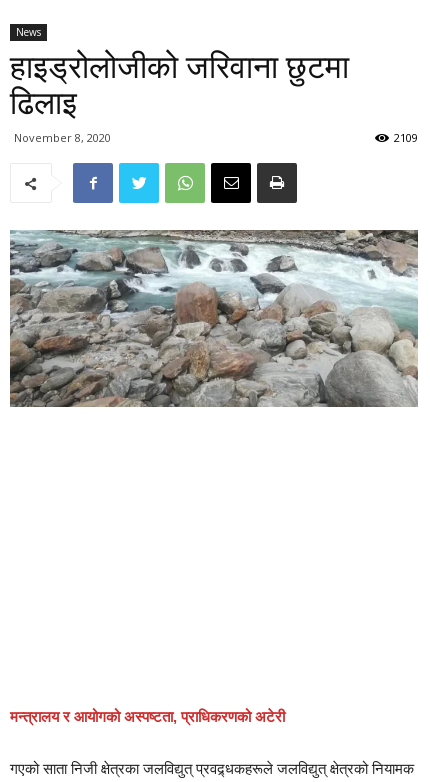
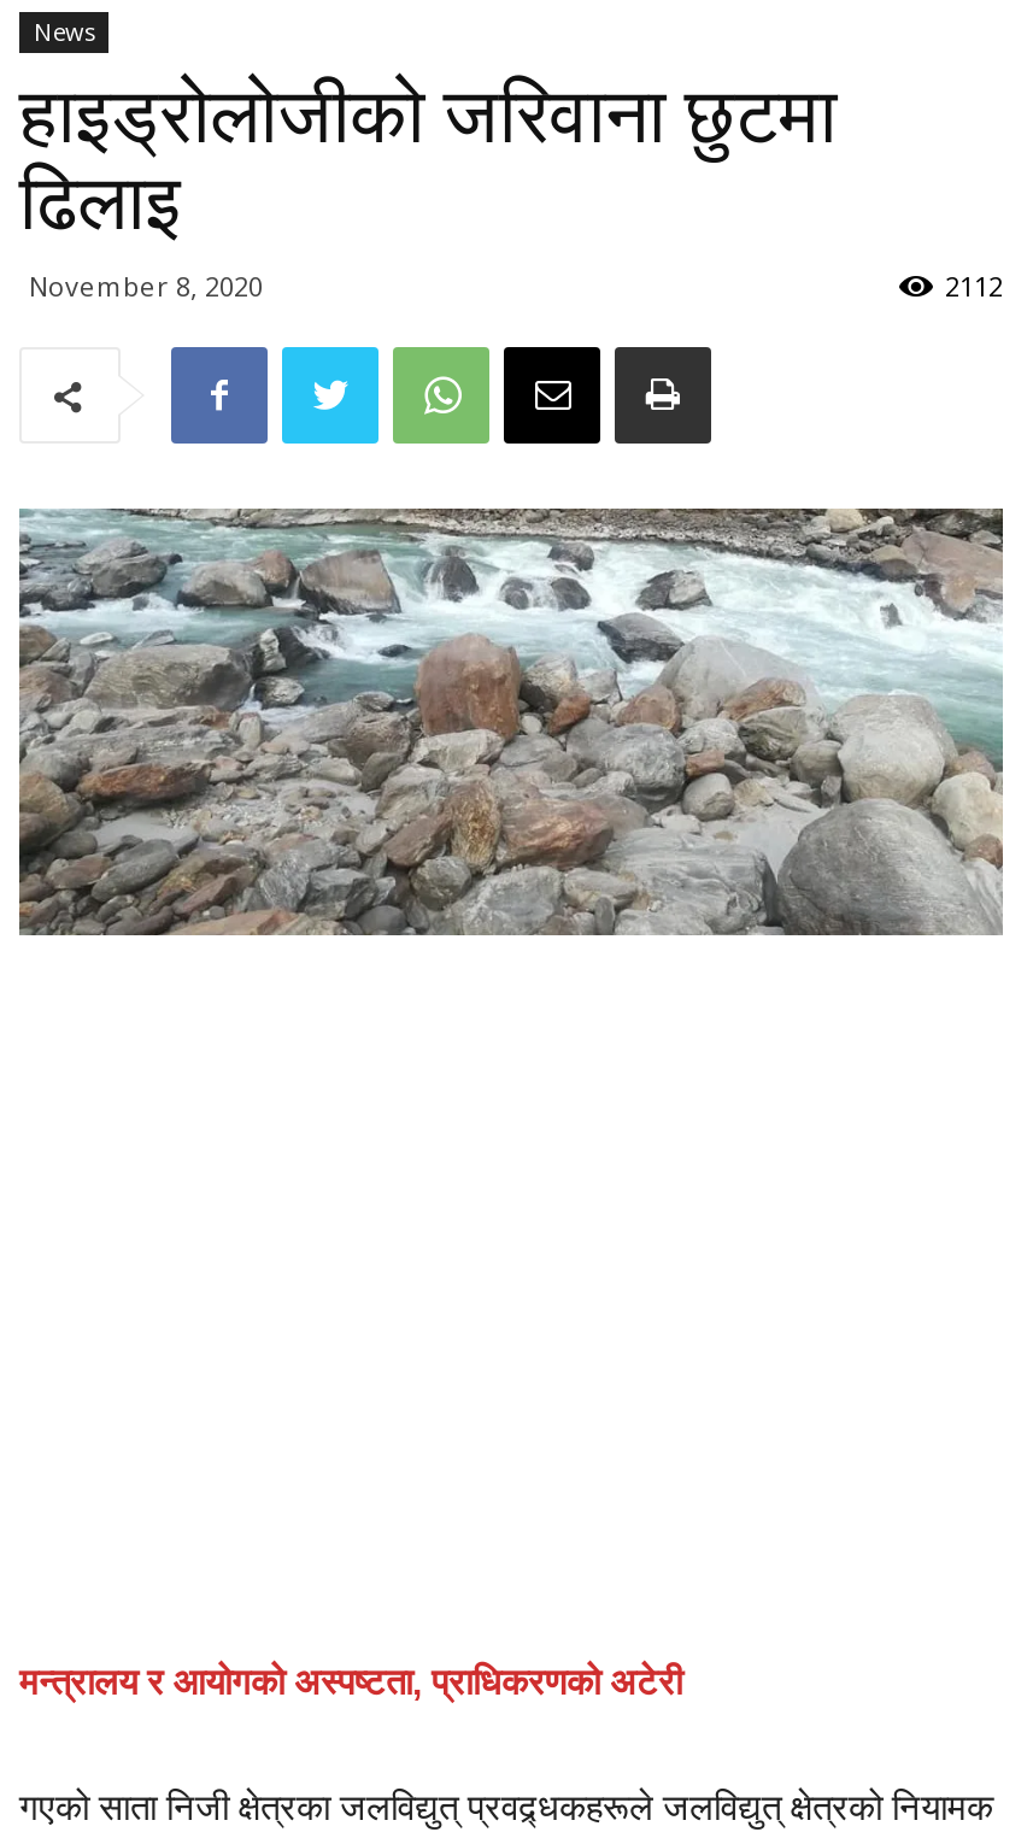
- 2109
+ 2112
